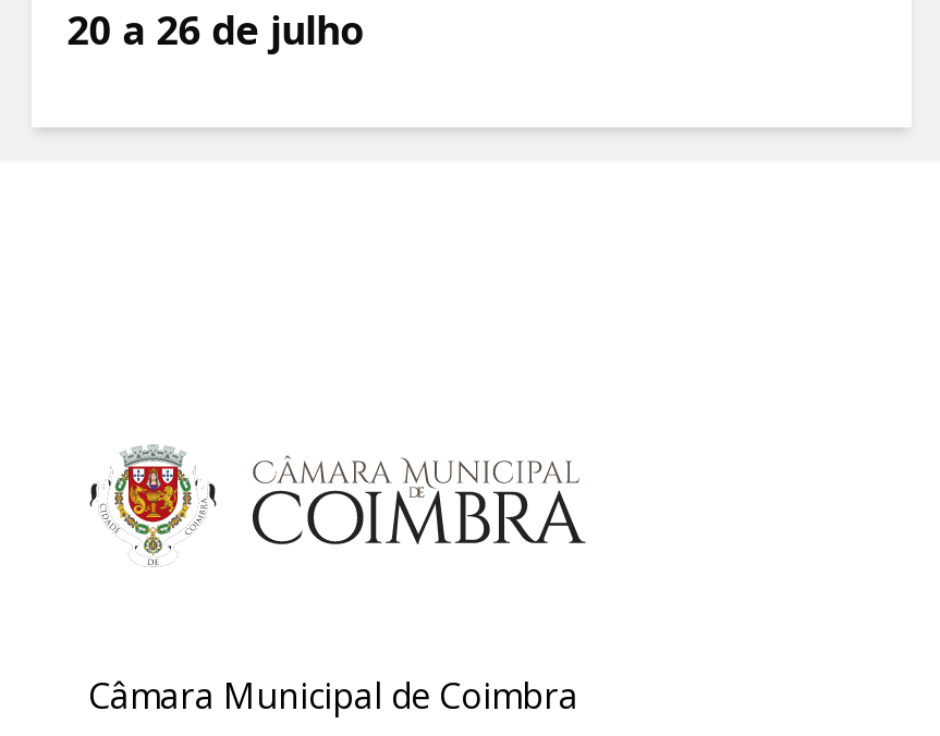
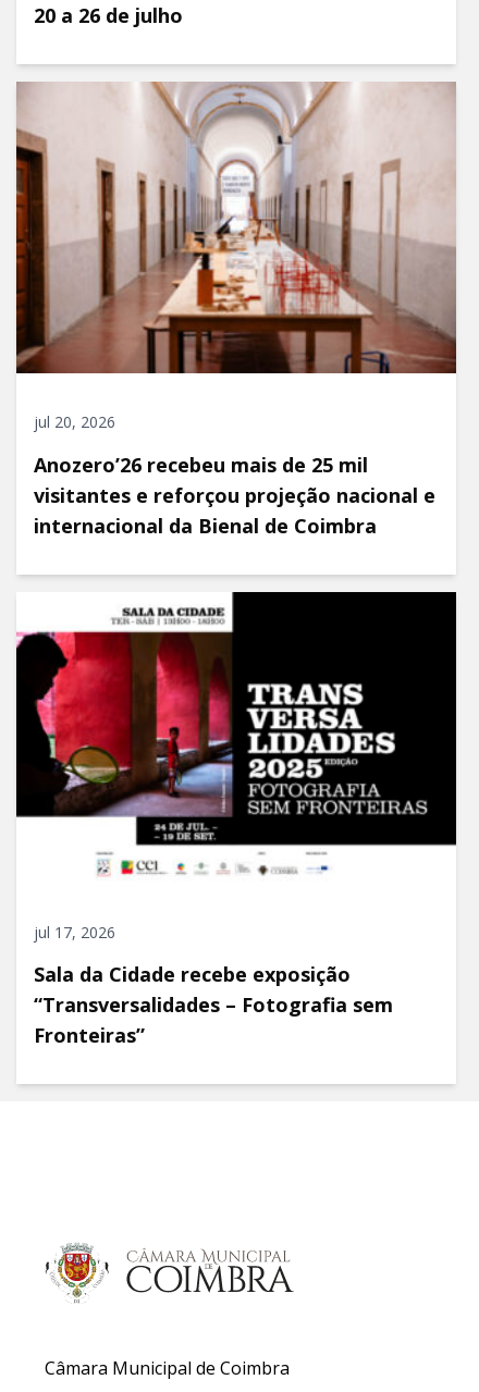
+ [image]
+ jul 20, 2026
+ Anozero’26 recebeu mais de 25 mil
+ visitantes e reforçou projeção nacional e
+ internacional da Bienal de Coimbra

+ [image]

+ jul 17, 2026
+ Sala da Cidade recebe exposição
+ “Transversalidades – Fotografia sem
+ Fronteiras”
